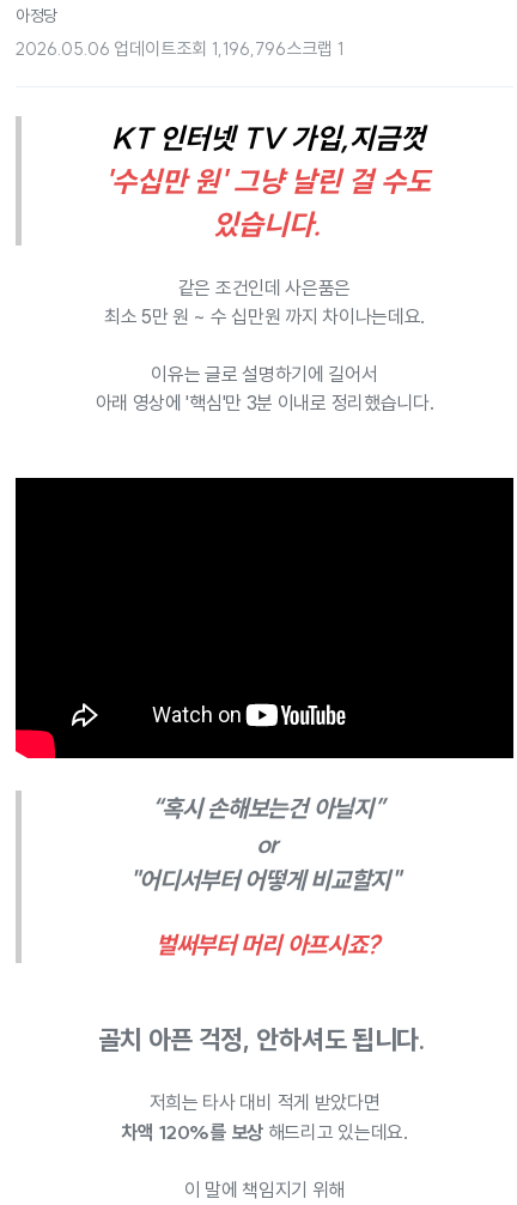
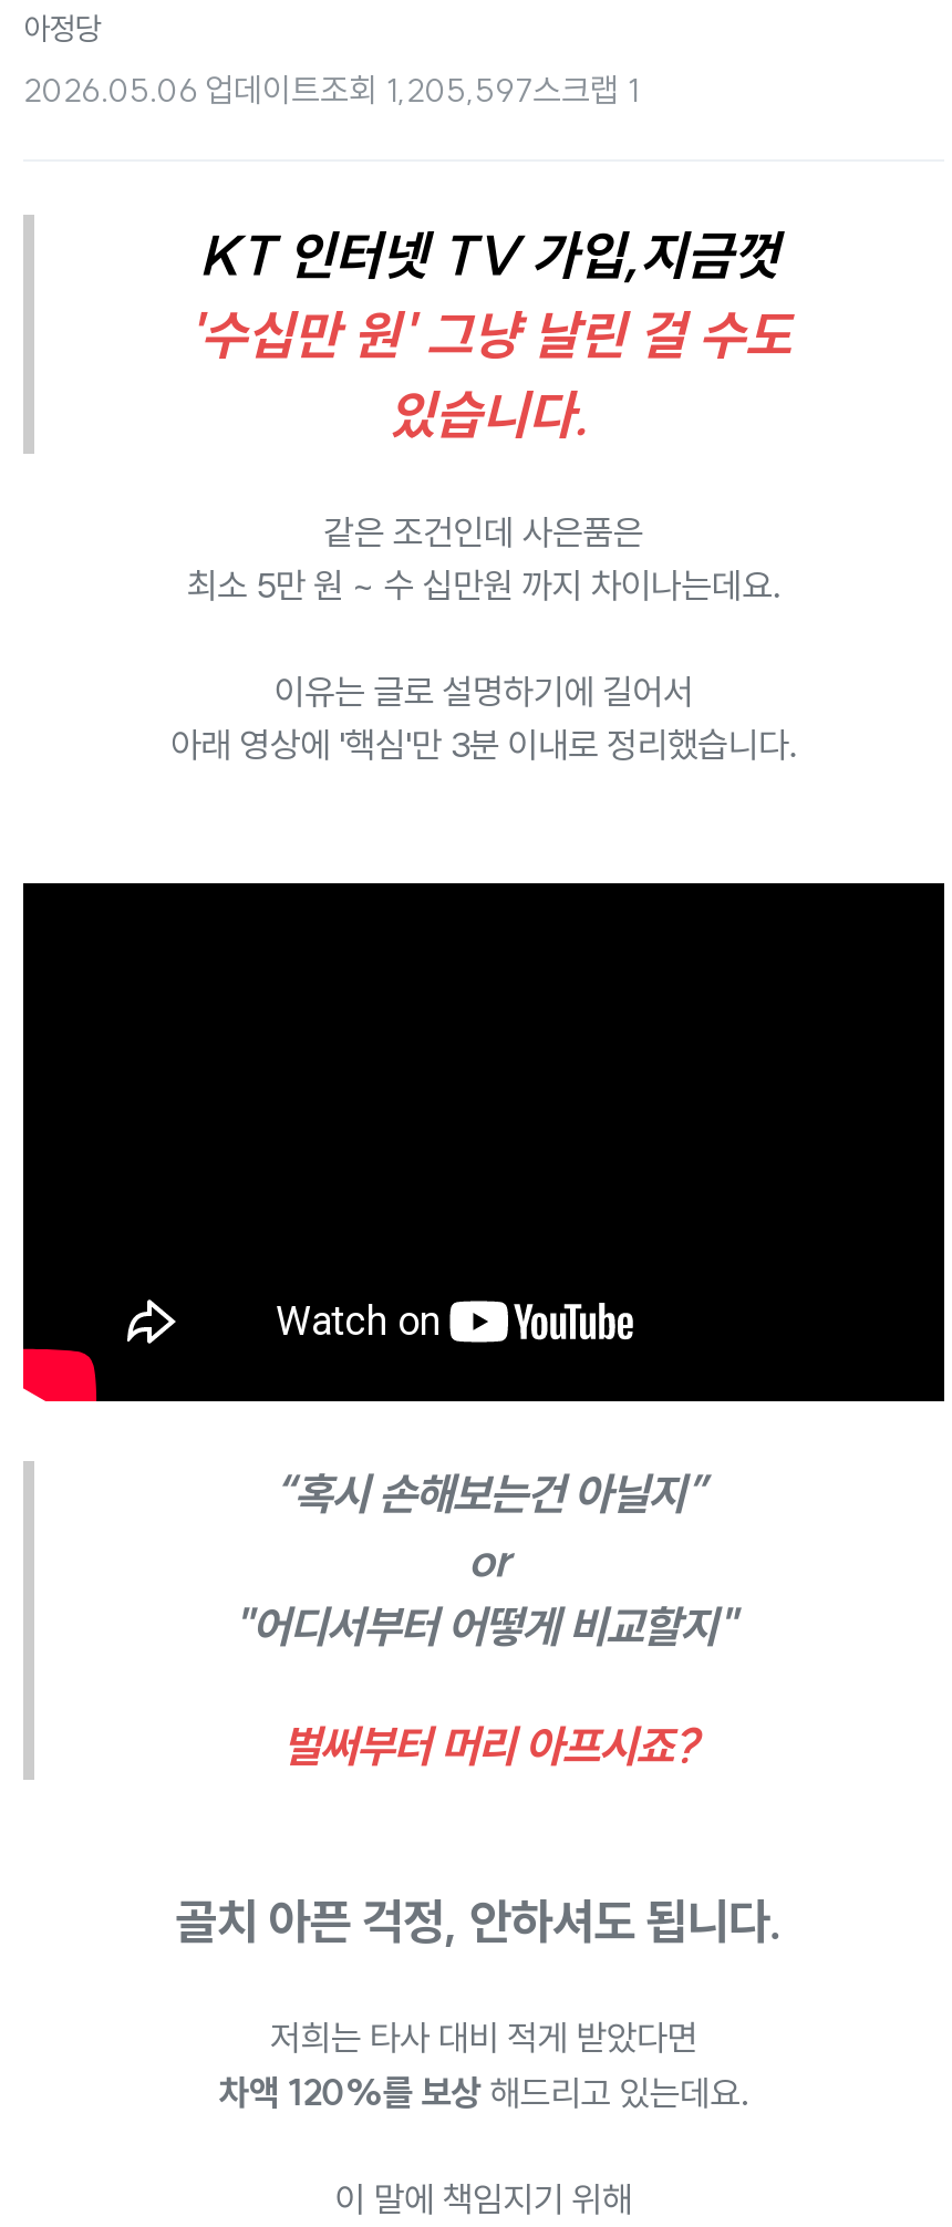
- 2026.05.06 업데이트조회 1,196,796스크랩 1
+ 2026.05.06 업데이트조회 1,205,597스크랩 1
